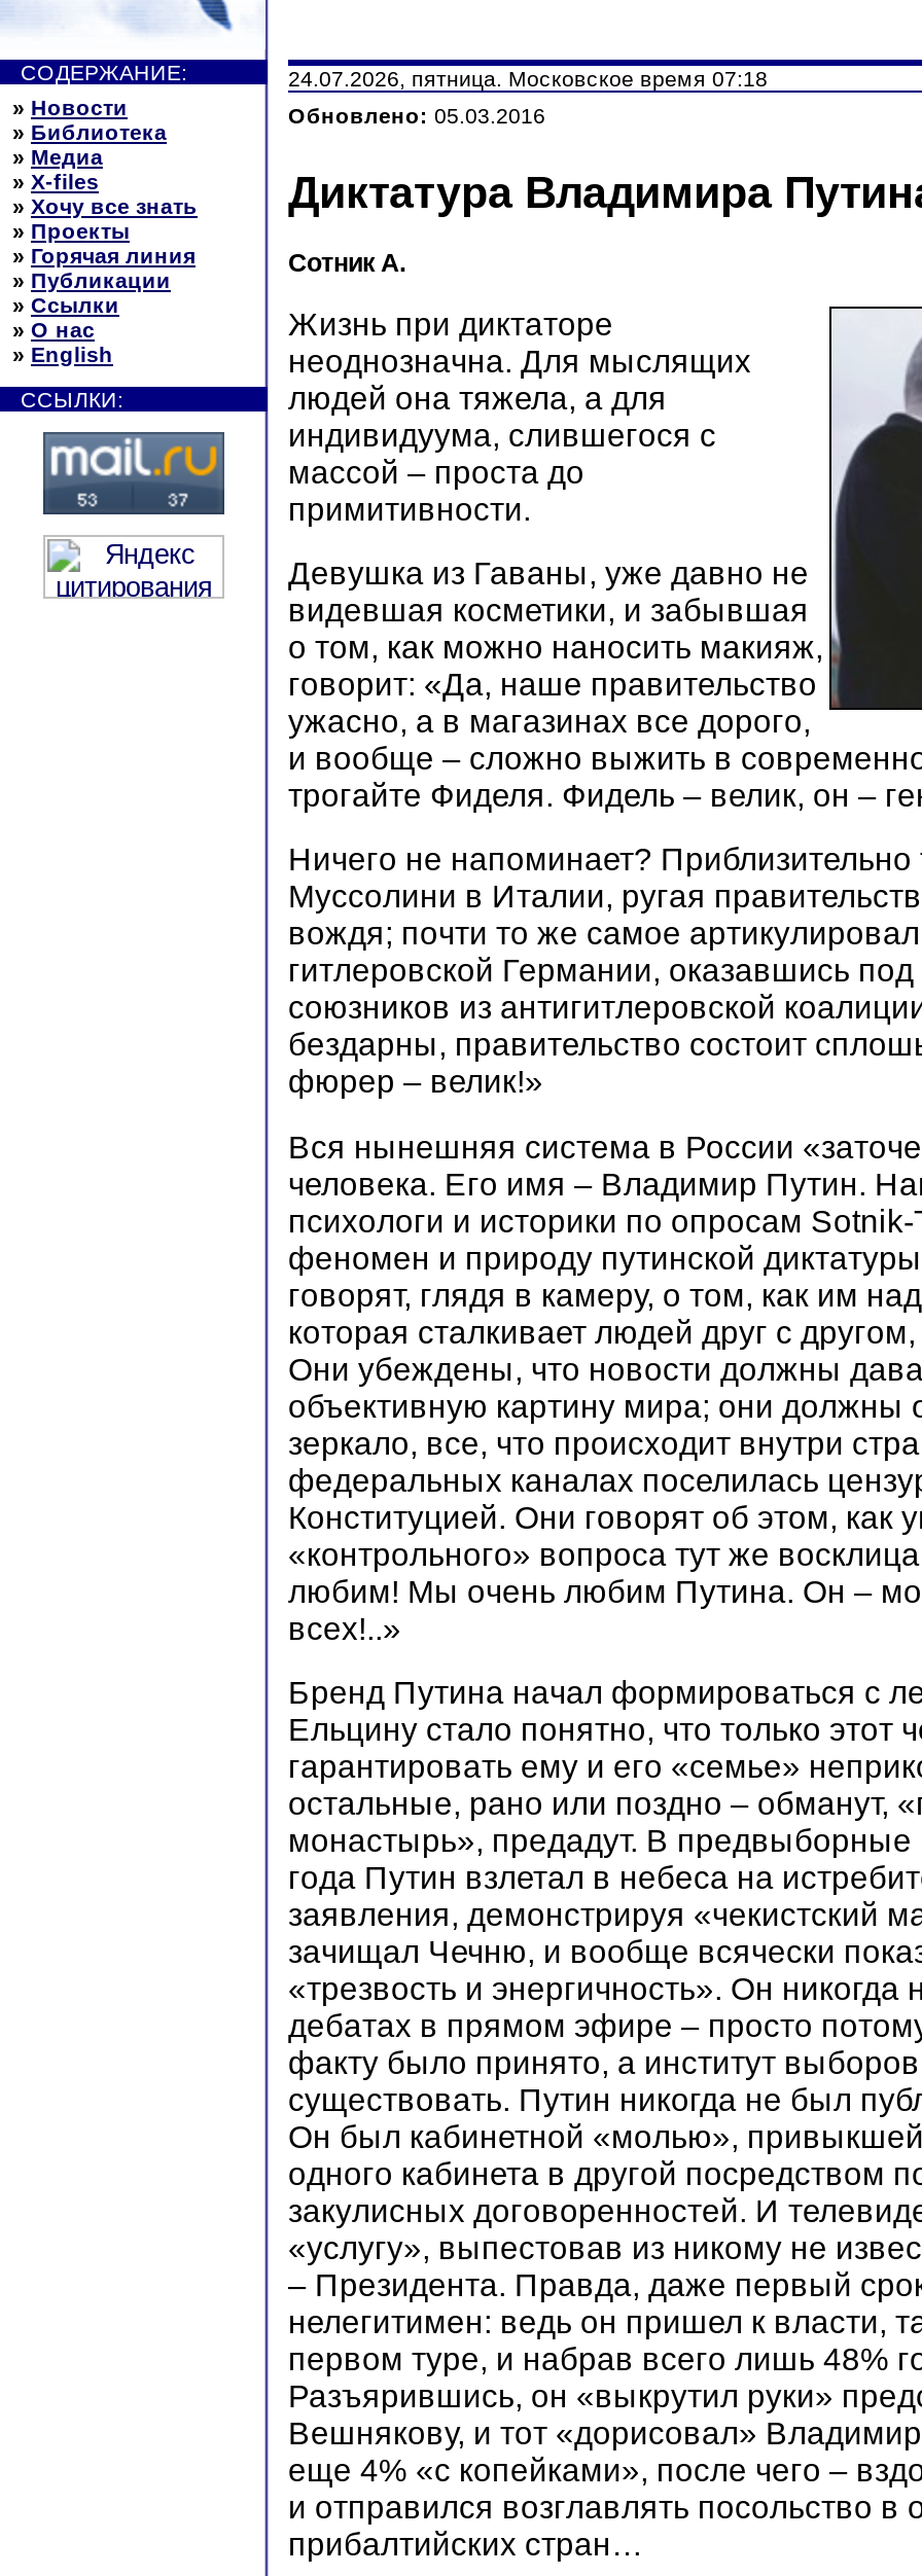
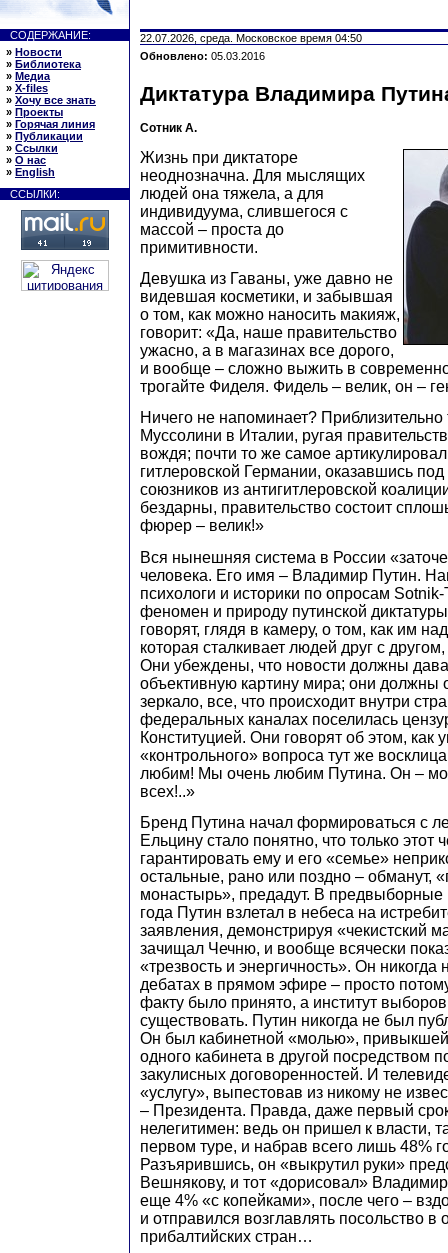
- 24.07.2026, пятница. Московское время 07:18
+ 22.07.2026, среда. Московское время 04:50
